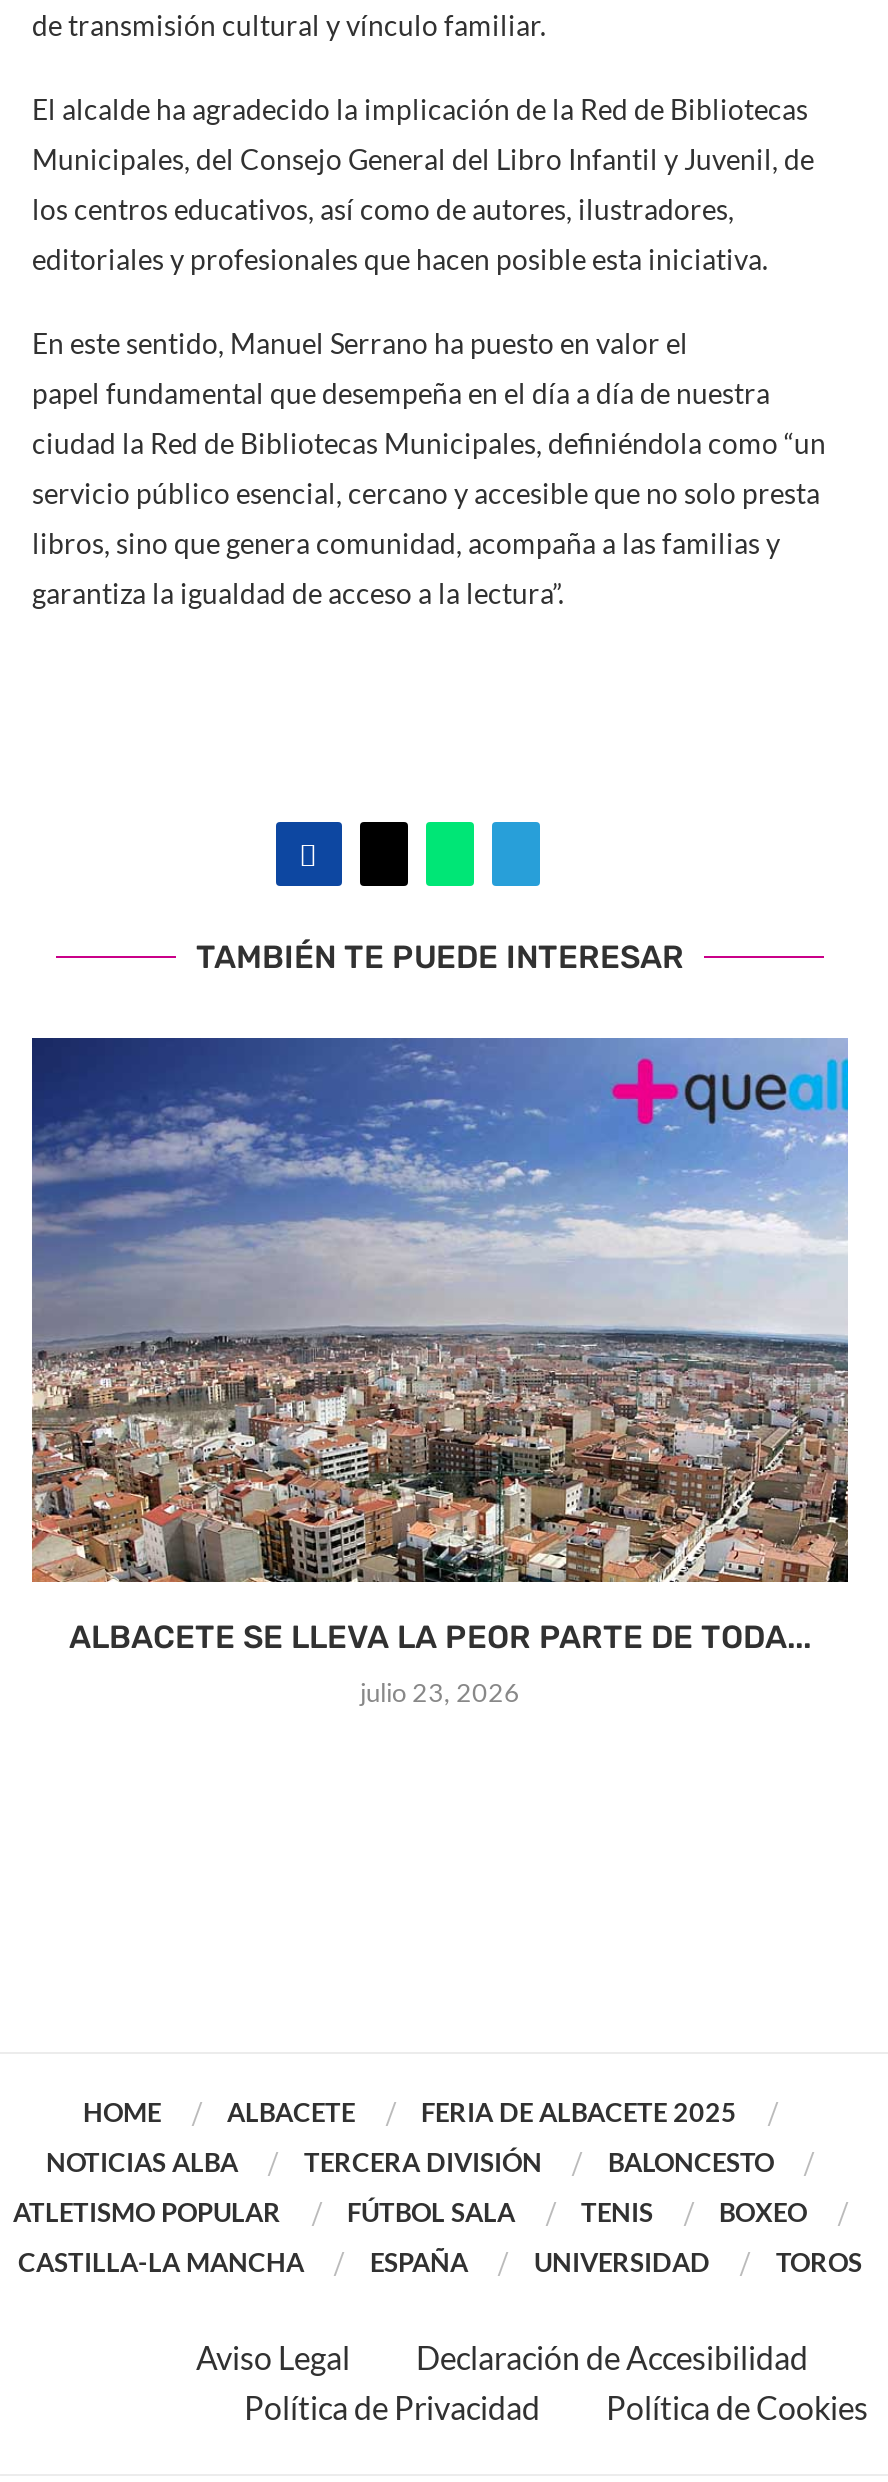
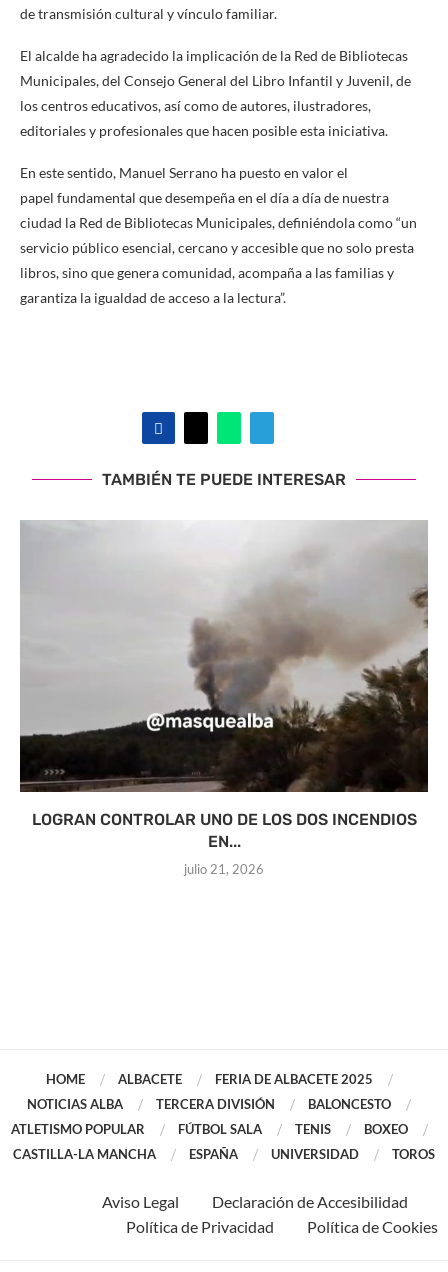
- [image]
- ALBACETE SE LLEVA LA PEOR PARTE DE TODA...
+ [image]
+ LOGRAN CONTROLAR UNO DE LOS DOS INCENDIOS
+ EN...

- julio 23, 2026
+ julio 21, 2026
